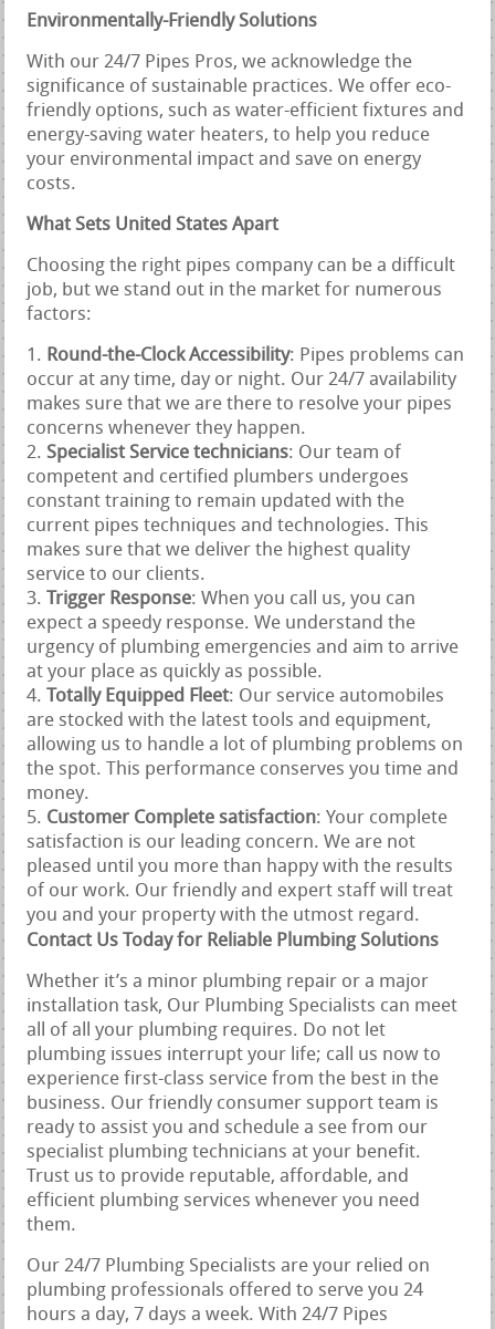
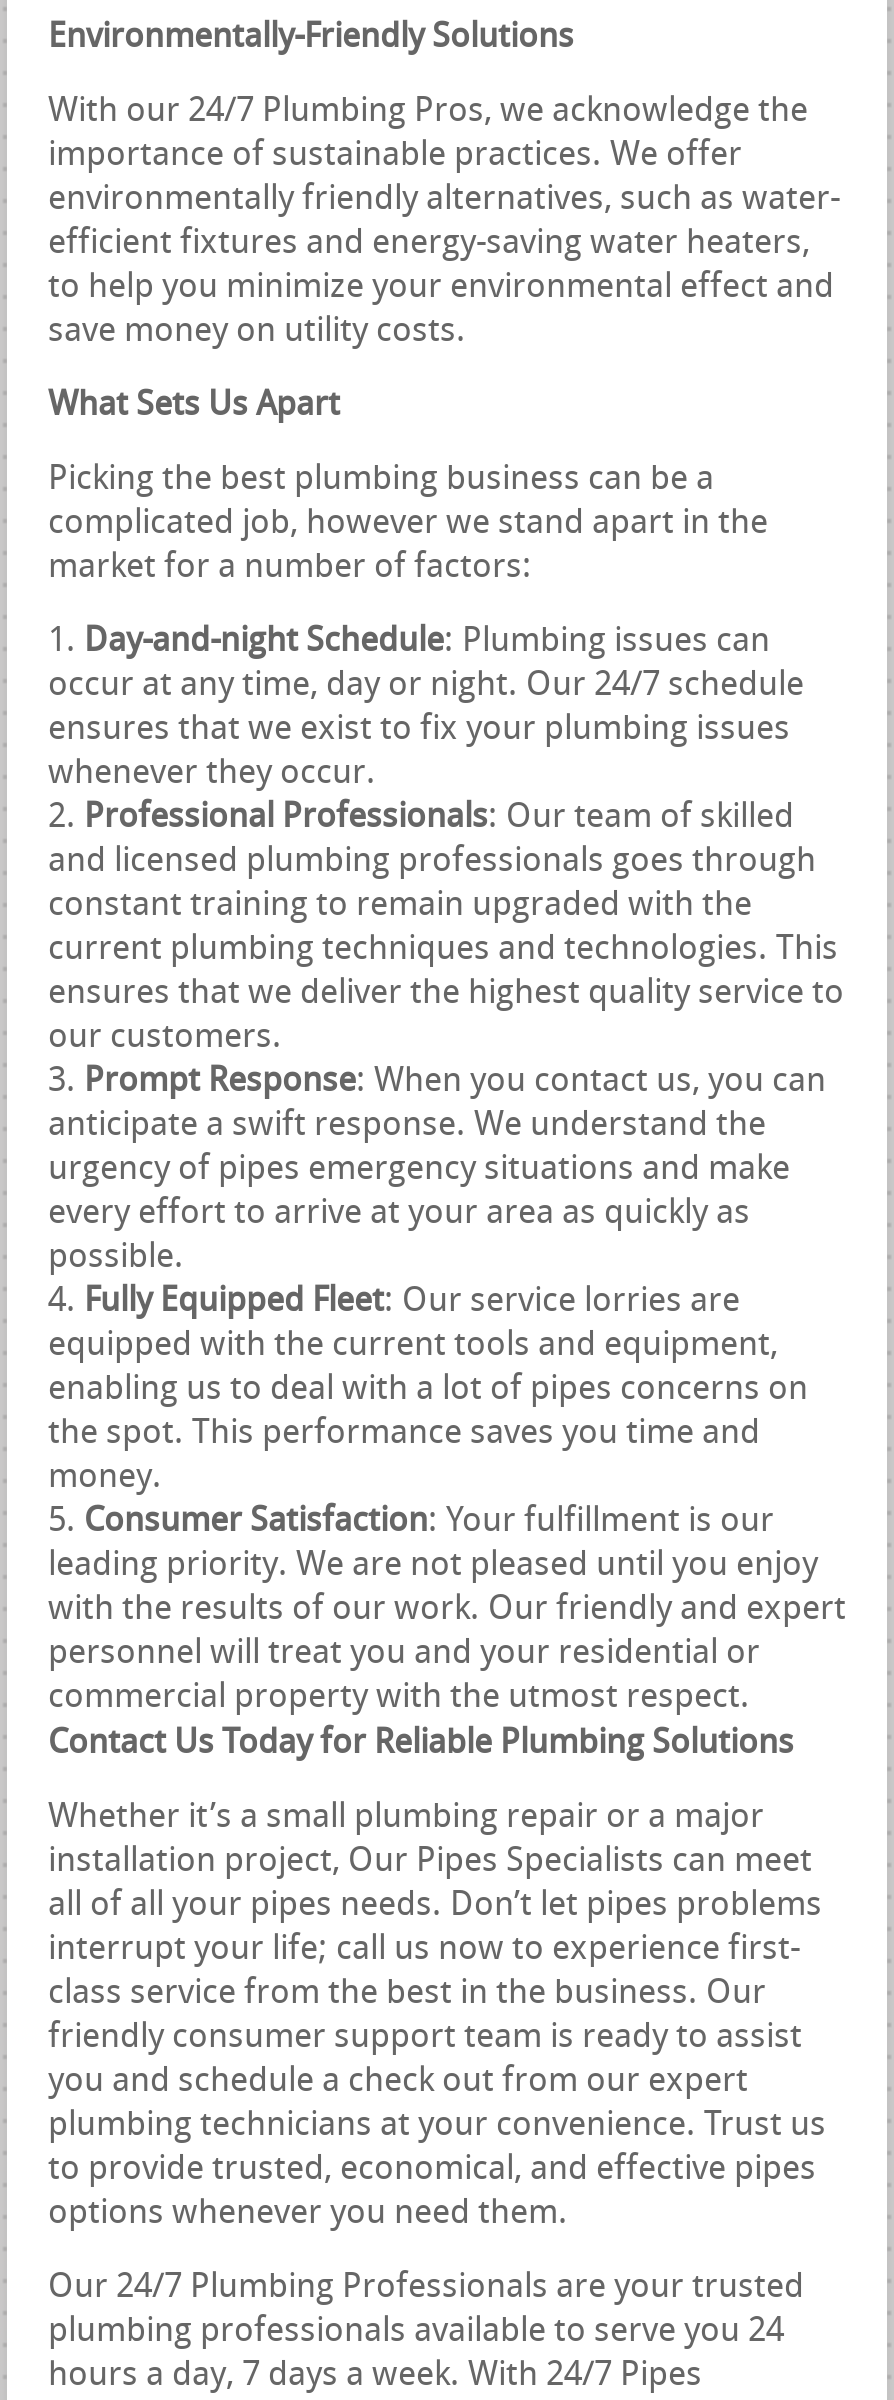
- With our 24/7 Pipes Pros, we acknowledge the
- significance of sustainable practices. We offer eco-
- friendly options, such as water-efficient fixtures and
- energy-saving water heaters, to help you reduce
- your environmental impact and save on energy
- costs.
+ With our 24/7 Plumbing Pros, we acknowledge the
+ importance of sustainable practices. We offer
+ environmentally friendly alternatives, such as water-
+ efficient fixtures and energy-saving water heaters,
+ to help you minimize your environmental effect and
+ save money on utility costs.

- What Sets United States Apart
+ What Sets Us Apart

- Choosing the right pipes company can be a difficult
- job, but we stand out in the market for numerous
- factors:
+ Picking the best plumbing business can be a
+ complicated job, however we stand apart in the
+ market for a number of factors:

- Round-the-Clock Accessibility: Pipes problems can
- occur at any time, day or night. Our 24/7 availability
- makes sure that we are there to resolve your pipes
- concerns whenever they happen.
- Specialist Service technicians: Our team of
- competent and certified plumbers undergoes
- constant training to remain updated with the
- current pipes techniques and technologies. This
- makes sure that we deliver the highest quality
- service to our clients.
- Trigger Response: When you call us, you can
- expect a speedy response. We understand the
- urgency of plumbing emergencies and aim to arrive
- at your place as quickly as possible.
- Totally Equipped Fleet: Our service automobiles
- are stocked with the latest tools and equipment,
- allowing us to handle a lot of plumbing problems on
- the spot. This performance conserves you time and
+ Day-and-night Schedule: Plumbing issues can
+ occur at any time, day or night. Our 24/7 schedule
+ ensures that we exist to fix your plumbing issues
+ whenever they occur.
+ Professional Professionals: Our team of skilled
+ and licensed plumbing professionals goes through
+ constant training to remain upgraded with the
+ current plumbing techniques and technologies. This
+ ensures that we deliver the highest quality service to
+ our customers.
+ Prompt Response: When you contact us, you can
+ anticipate a swift response. We understand the
+ urgency of pipes emergency situations and make
+ every effort to arrive at your area as quickly as
+ possible.
+ Fully Equipped Fleet: Our service lorries are
+ equipped with the current tools and equipment,
+ enabling us to deal with a lot of pipes concerns on
+ the spot. This performance saves you time and

moved down: money.

- Customer Complete satisfaction: Your complete
- satisfaction is our leading concern. We are not
- pleased until you more than happy with the results
- of our work. Our friendly and expert staff will treat
- you and your property with the utmost regard.
+ Consumer Satisfaction: Your fulfillment is our
+ leading priority. We are not pleased until you enjoy
+ with the results of our work. Our friendly and expert
+ personnel will treat you and your residential or
+ commercial property with the utmost respect.

moved down: Contact Us Today for Reliable Plumbing Solutions

- Whether it’s a minor plumbing repair or a major
- installation task, Our Plumbing Specialists can meet
- all of all your plumbing requires. Do not let
- plumbing issues interrupt your life; call us now to
- experience first-class service from the best in the
- business. Our friendly consumer support team is
- ready to assist you and schedule a see from our
- specialist plumbing technicians at your benefit.
- Trust us to provide reputable, affordable, and
- efficient plumbing services whenever you need
- them.
+ Whether it’s a small plumbing repair or a major
+ installation project, Our Pipes Specialists can meet
+ all of all your pipes needs. Don’t let pipes problems
+ interrupt your life; call us now to experience first-
+ class service from the best in the business. Our
+ friendly consumer support team is ready to assist
+ you and schedule a check out from our expert
+ plumbing technicians at your convenience. Trust us
+ to provide trusted, economical, and effective pipes
+ options whenever you need them.

- Our 24/7 Plumbing Specialists are your relied on
- plumbing professionals offered to serve you 24
+ Our 24/7 Plumbing Professionals are your trusted
+ plumbing professionals available to serve you 24
